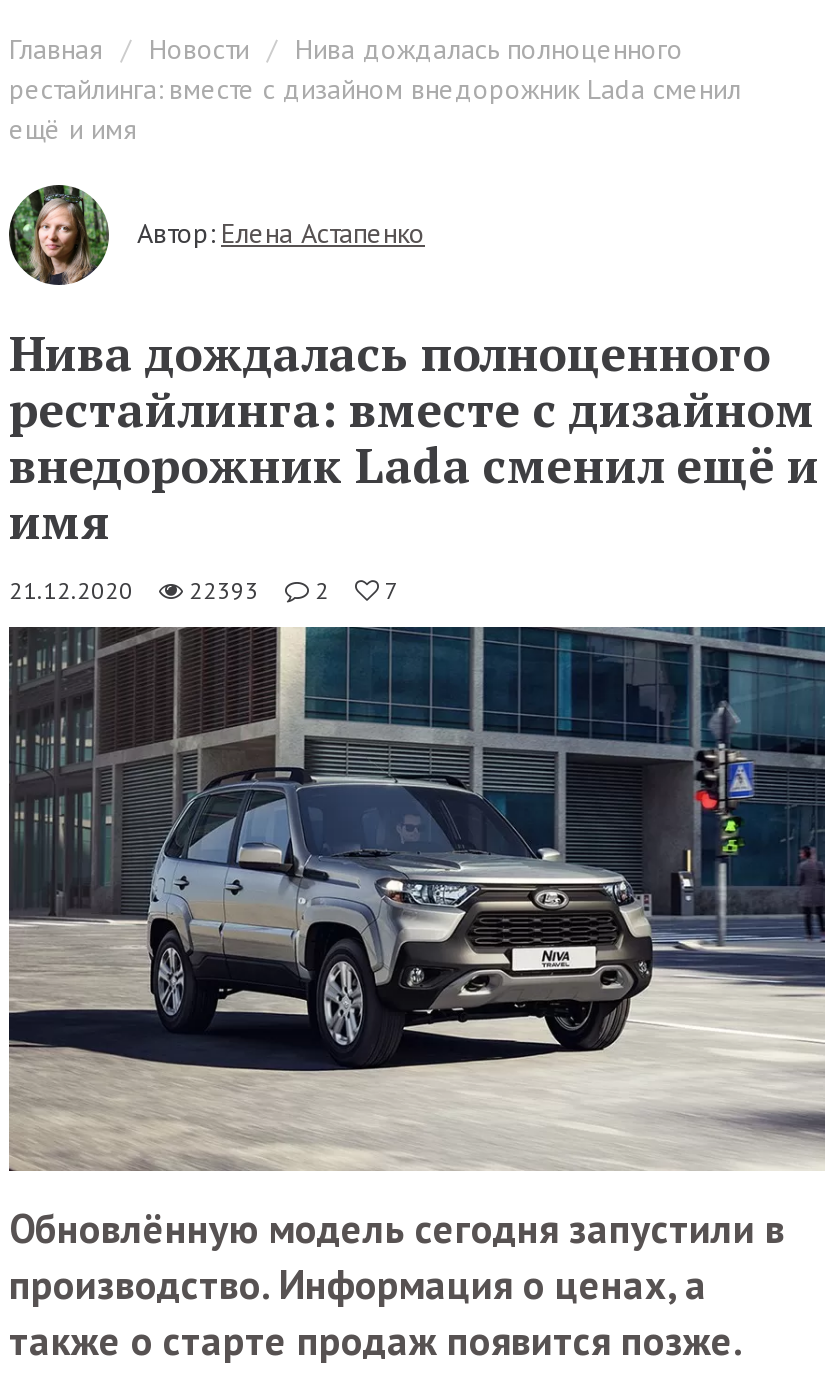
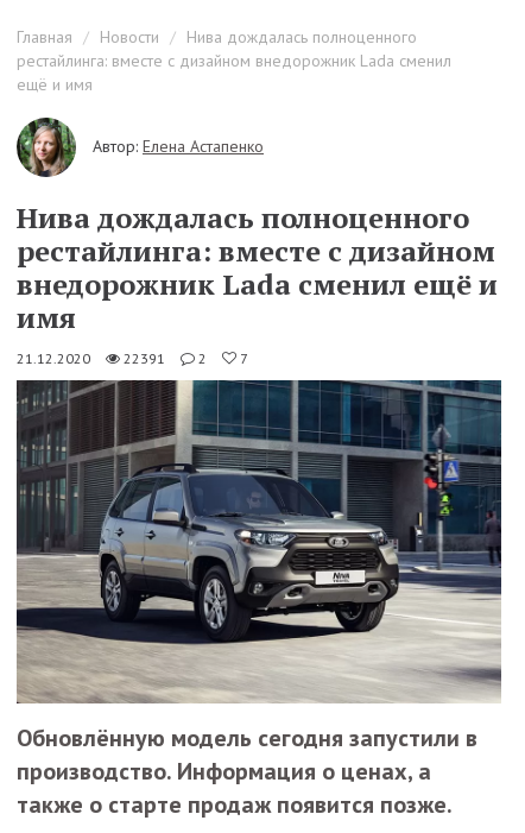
- 21.12.2020 22393 2 7
+ 21.12.2020 22391 2 7
